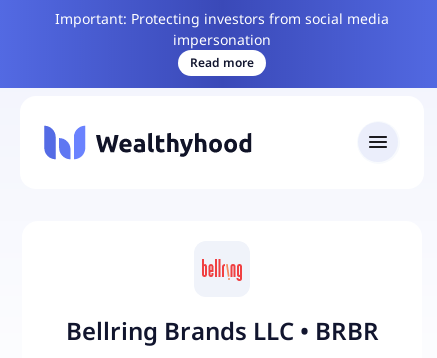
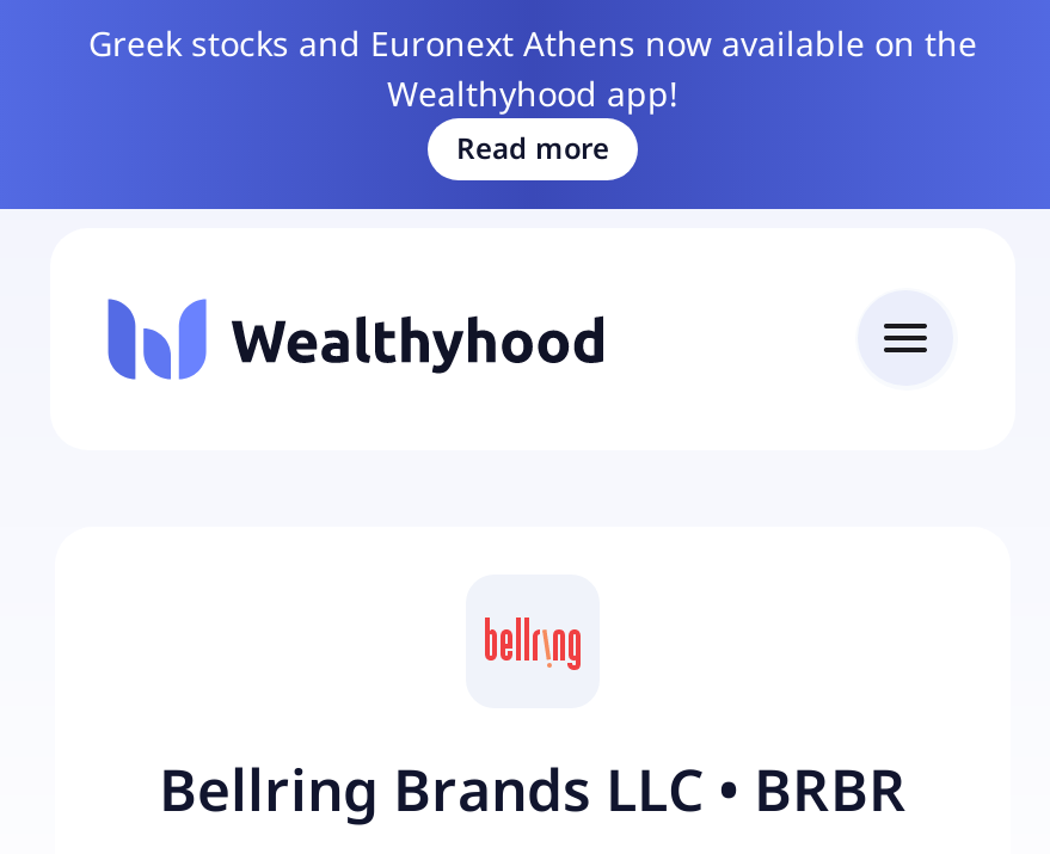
- Important: Protecting investors from social media
- impersonation
+ Greek stocks and Euronext Athens now available on the
+ Wealthyhood app!
